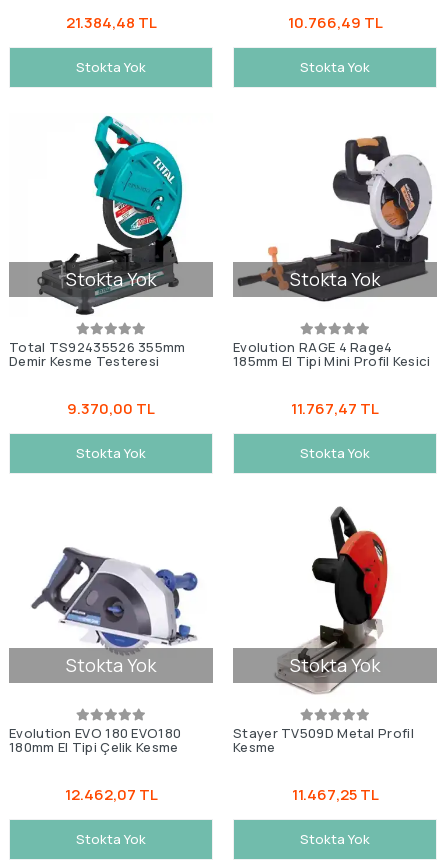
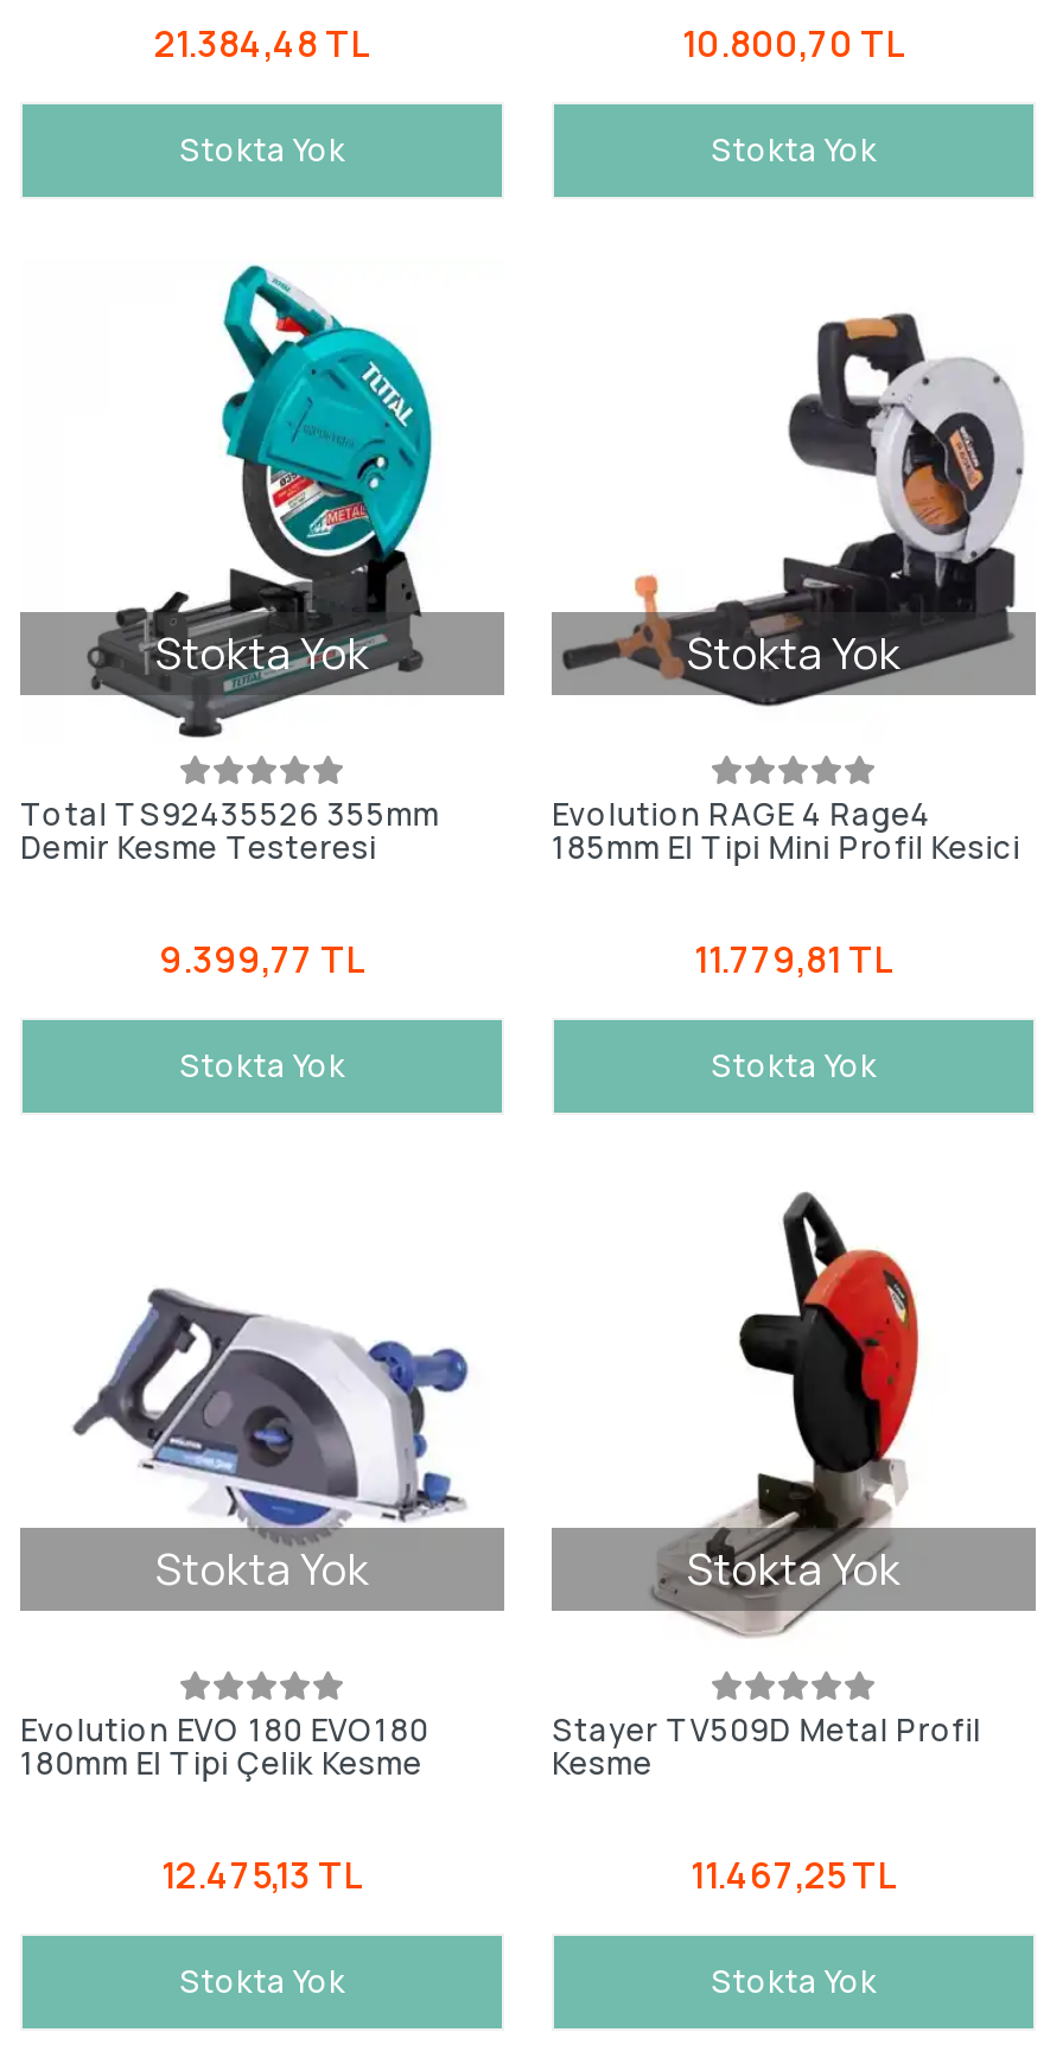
- 10.766,49 TL
+ 10.800,70 TL

- 9.370,00 TL
+ 9.399,77 TL

- 11.767,47 TL
+ 11.779,81 TL

- 12.462,07 TL
+ 12.475,13 TL
